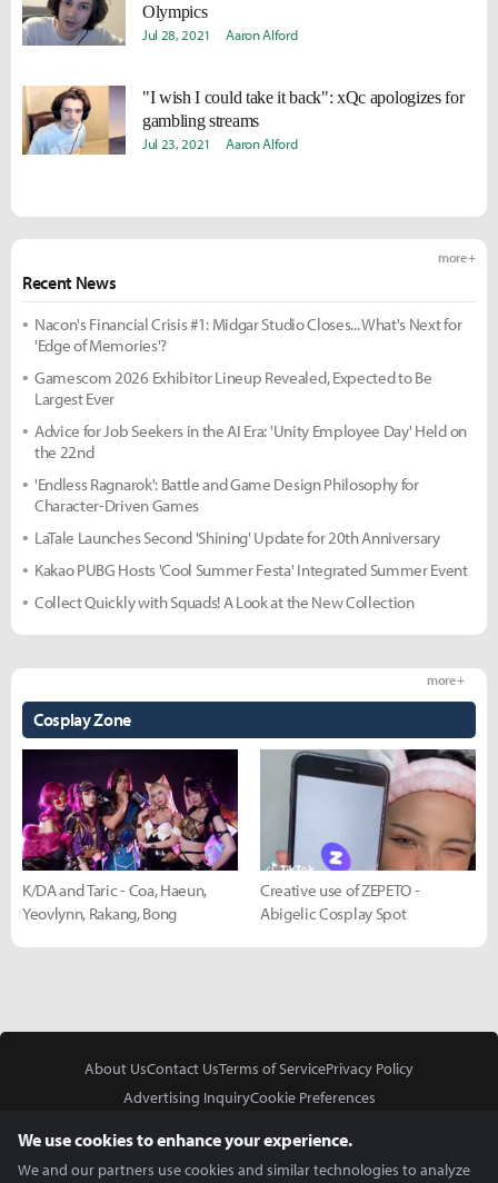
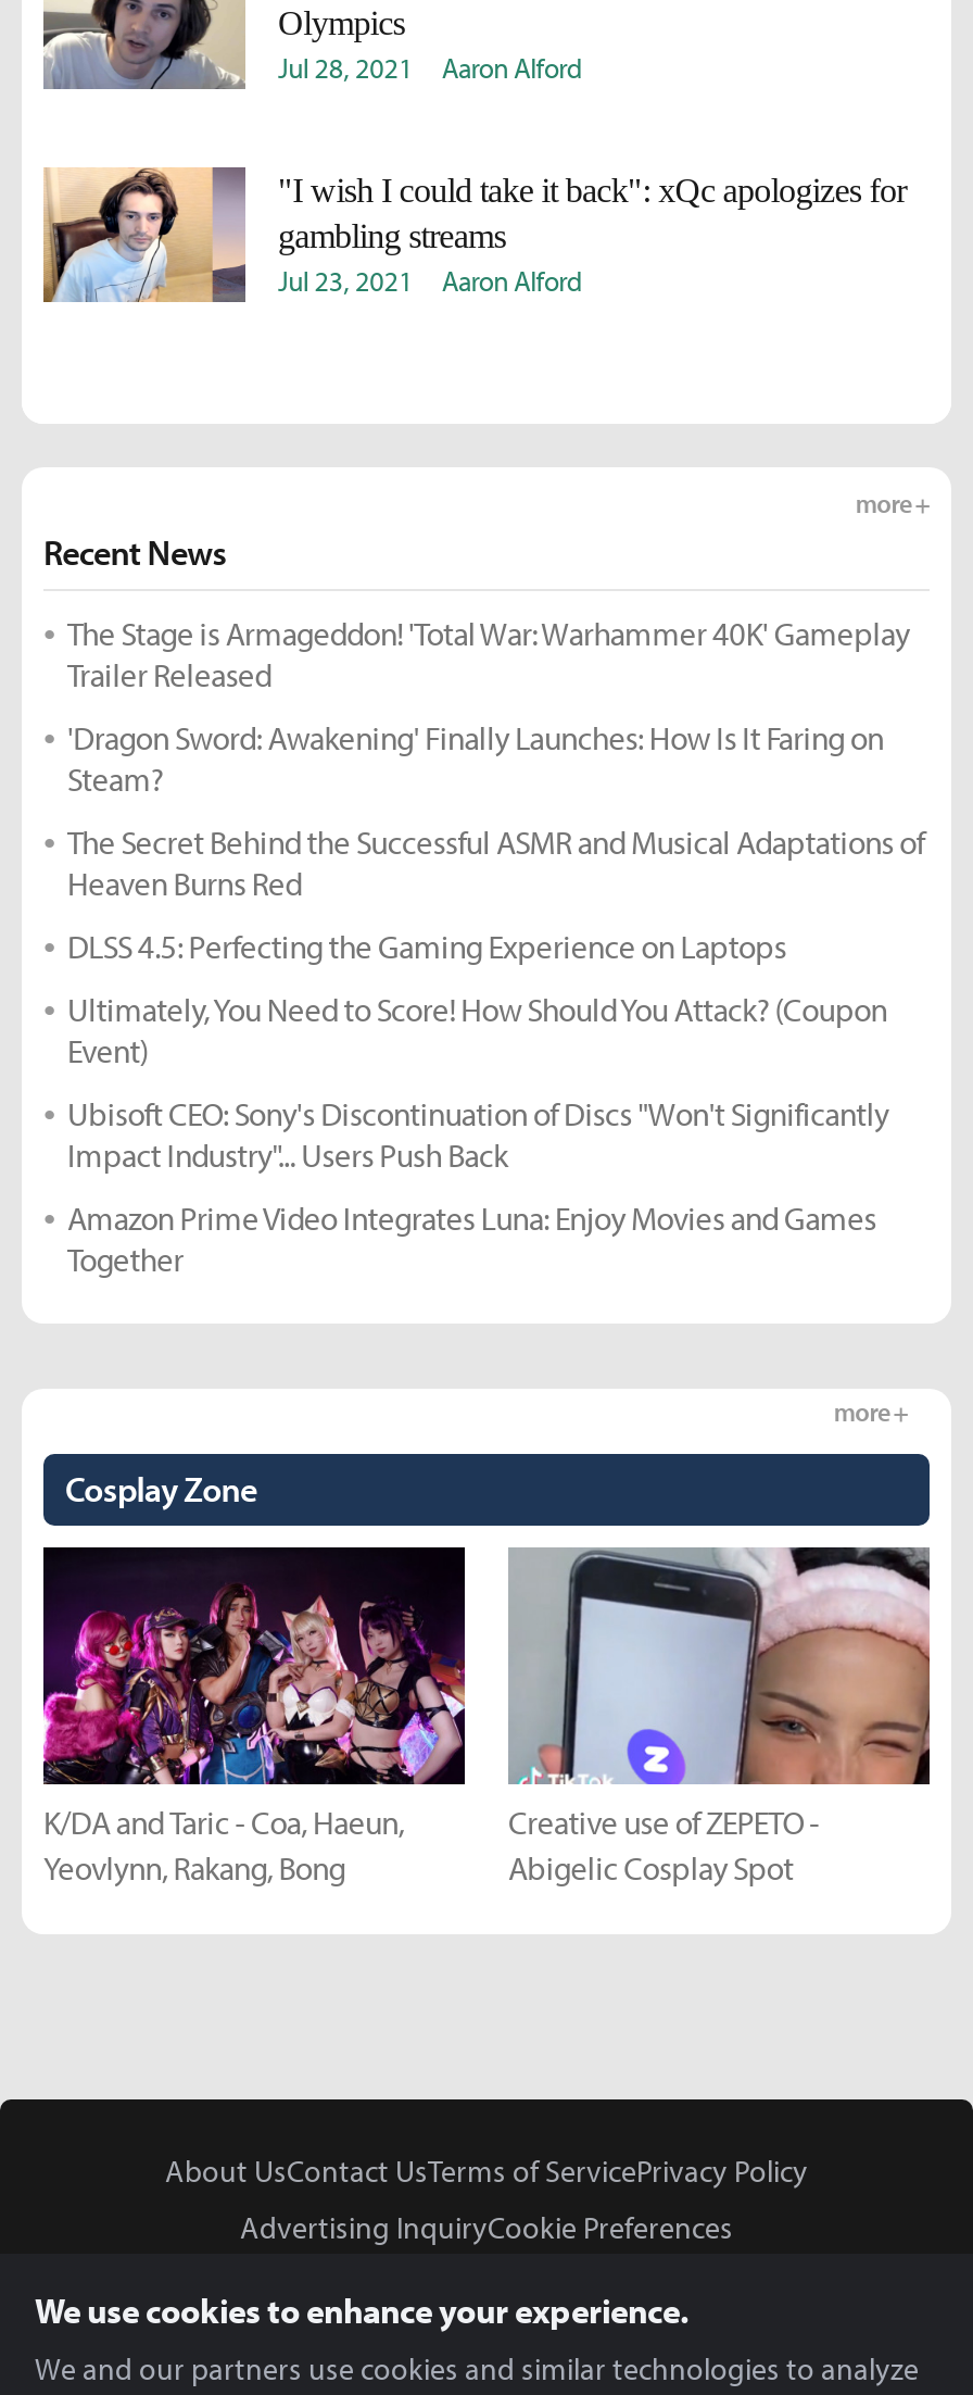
- Nacon's Financial Crisis #1: Midgar Studio Closes... What's Next for
- 'Edge of Memories'?
+ The Stage is Armageddon! 'Total War: Warhammer 40K' Gameplay
+ Trailer Released

- Gamescom 2026 Exhibitor Lineup Revealed, Expected to Be
- Largest Ever
+ 'Dragon Sword: Awakening' Finally Launches: How Is It Faring on
+ Steam?

- Advice for Job Seekers in the AI Era: 'Unity Employee Day' Held on
- the 22nd
+ The Secret Behind the Successful ASMR and Musical Adaptations of
+ Heaven Burns Red

- 'Endless Ragnarok': Battle and Game Design Philosophy for
- Character-Driven Games
+ DLSS 4.5: Perfecting the Gaming Experience on Laptops

- LaTale Launches Second 'Shining' Update for 20th Anniversary
+ Ultimately, You Need to Score! How Should You Attack? (Coupon
+ Event)

- Kakao PUBG Hosts 'Cool Summer Festa' Integrated Summer Event
+ Ubisoft CEO: Sony's Discontinuation of Discs "Won't Significantly
+ Impact Industry"... Users Push Back

- Collect Quickly with Squads! A Look at the New Collection
+ Amazon Prime Video Integrates Luna: Enjoy Movies and Games
+ Together
